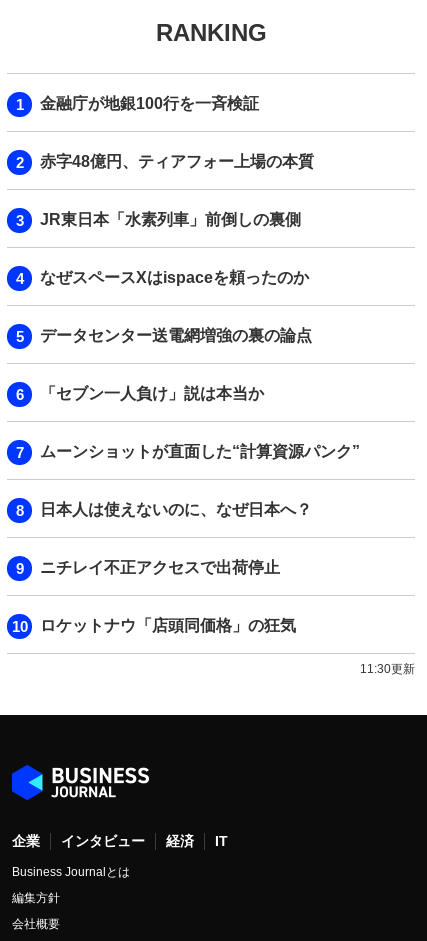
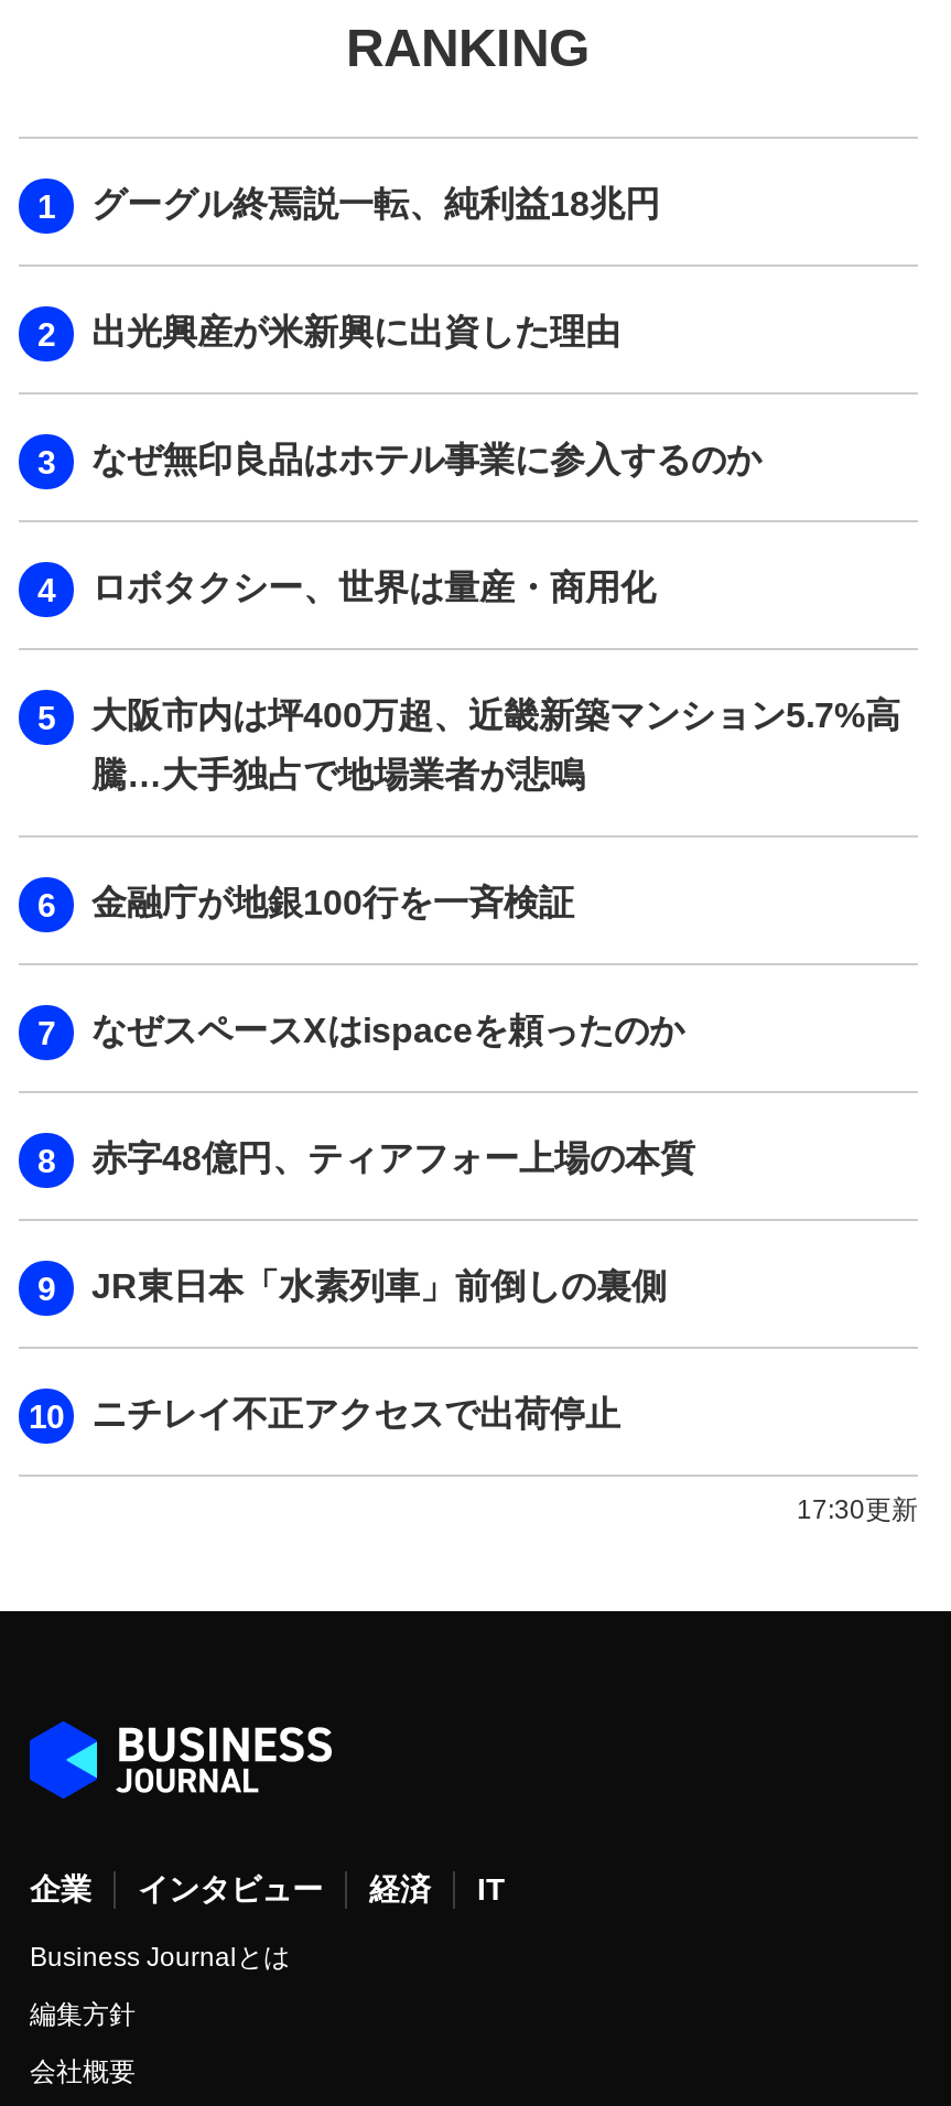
+ グーグル終焉説一転、純利益18兆円
+ 出光興産が米新興に出資した理由
+ なぜ無印良品はホテル事業に参入するのか
+ ロボタクシー、世界は量産・商用化
+ 大阪市内は坪400万超、近畿新築マンション5.7%高
+ 騰…大手独占で地場業者が悲鳴

moved down: 金融庁が地銀100行を一斉検証

moved down: 赤字48億円、ティアフォー上場の本質 | JR東日本「水素列車」前倒しの裏側

moved up: なぜスペースXはispaceを頼ったのか

- データセンター送電網増強の裏の論点
- 「セブン一人負け」説は本当か
- ムーンショットが直面した“計算資源パンク”
- 日本人は使えないのに、なぜ日本へ？

moved down: ニチレイ不正アクセスで出荷停止

- ロケットナウ「店頭同価格」の狂気
- 11:30更新
+ 17:30更新
